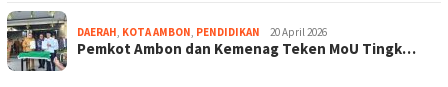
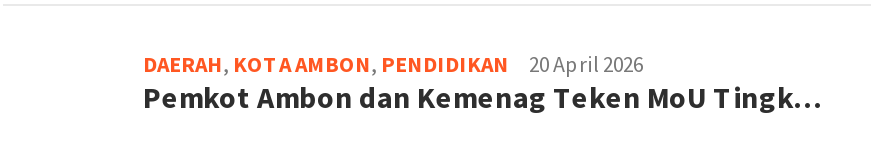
- [image]
